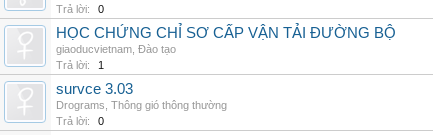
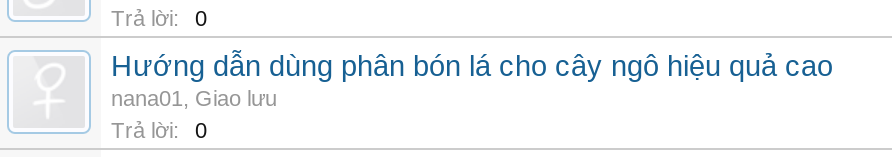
- HỌC CHỨNG CHỈ SƠ CẤP VẬN TẢI ĐƯỜNG BỘ
- giaoducvietnam, Đào tạo
- Trả lời:
- 1
- survce 3.03
- Drograms, Thông gió thông thường
+ Hướng dẫn dùng phân bón lá cho cây ngô hiệu quả cao
+ nana01, Giao lưu
